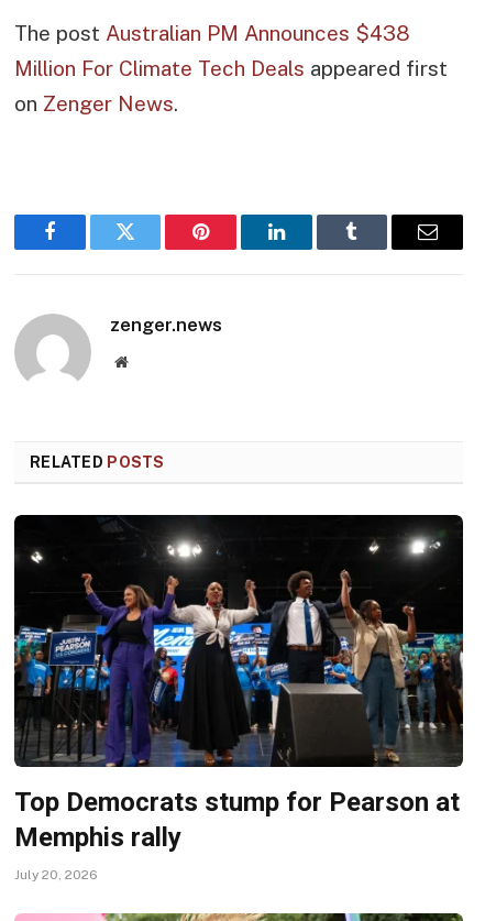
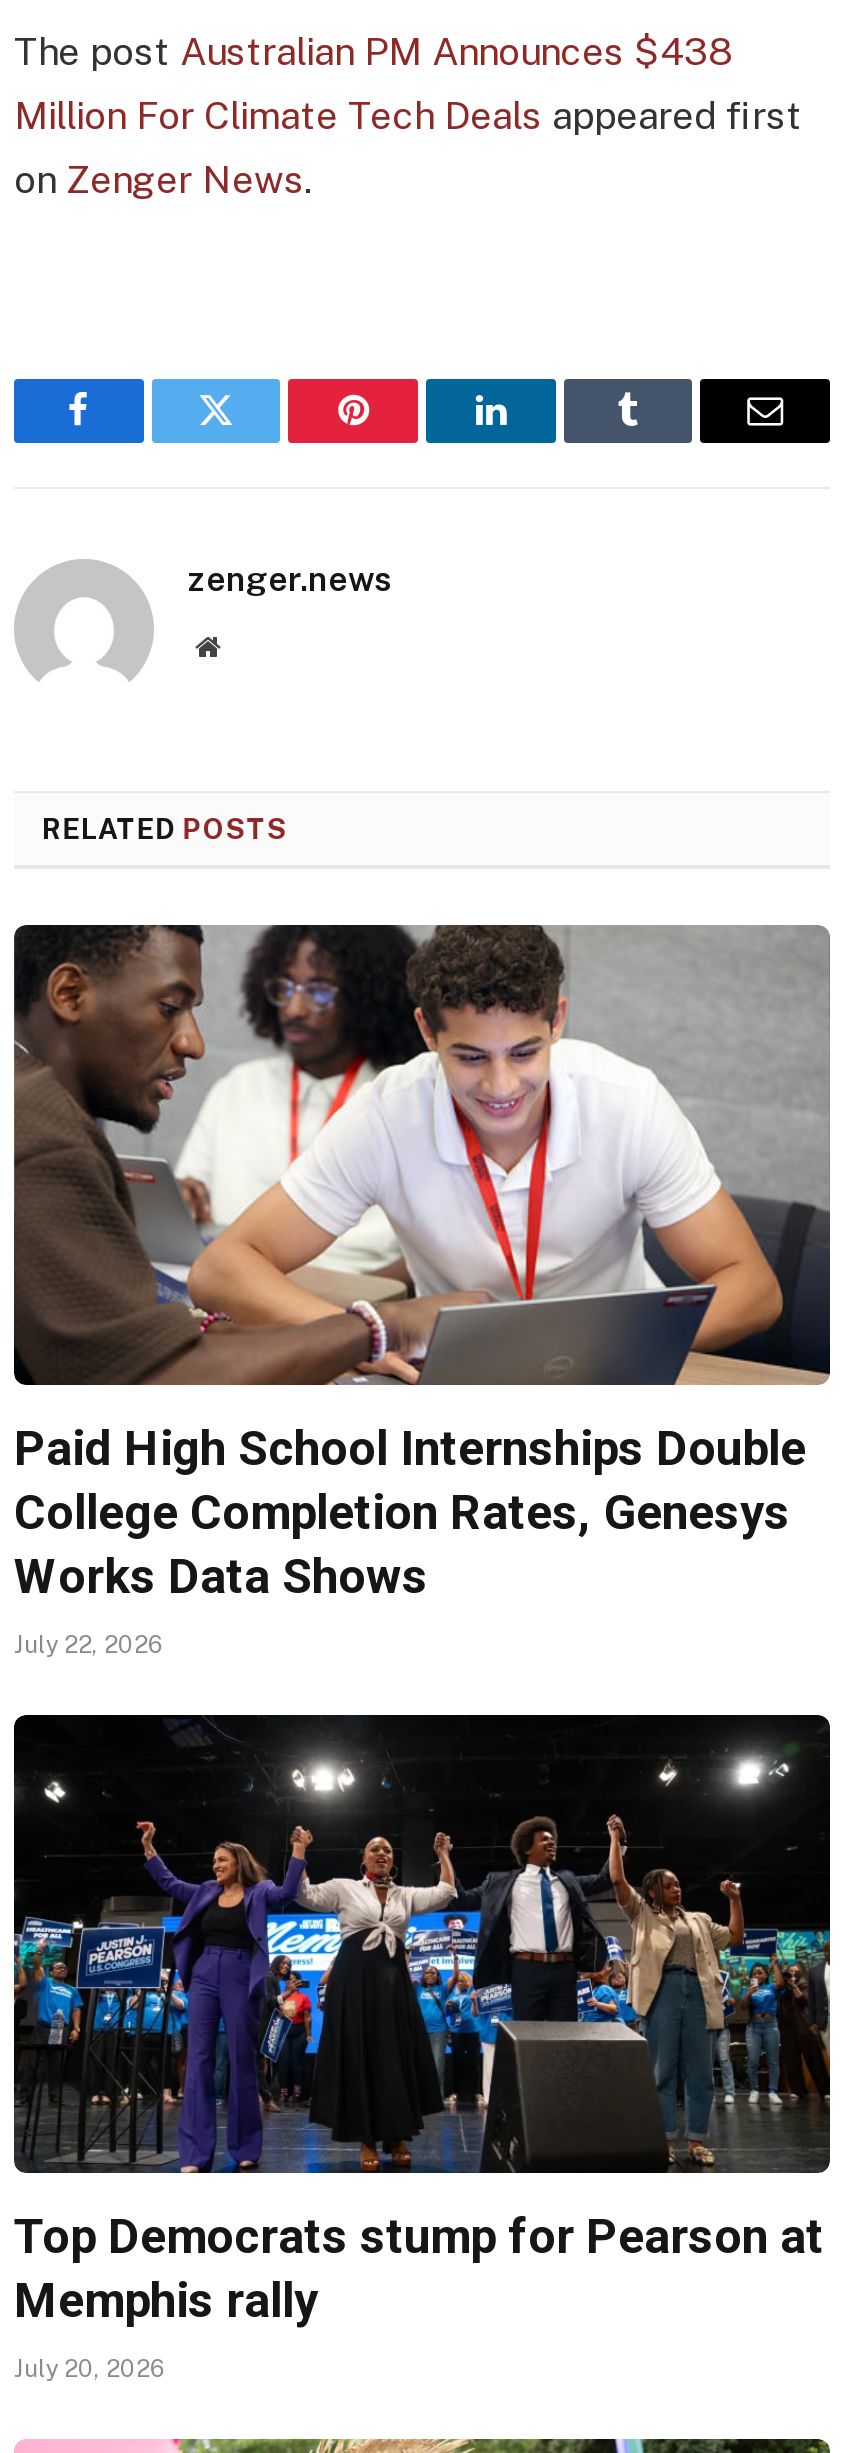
+ [image]
+ Paid High School Internships Double
+ College Completion Rates, Genesys
+ Works Data Shows
+ July 22, 2026
